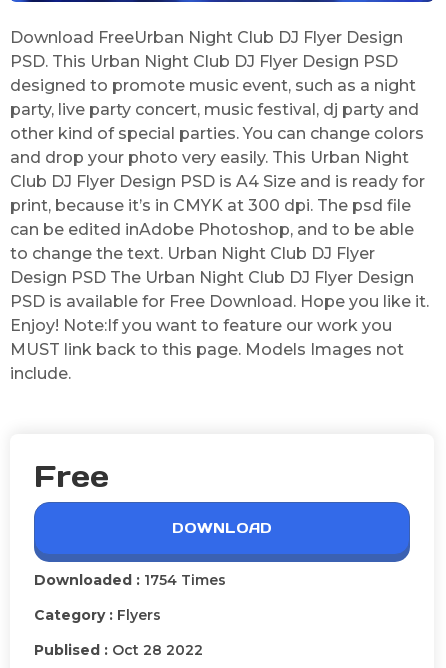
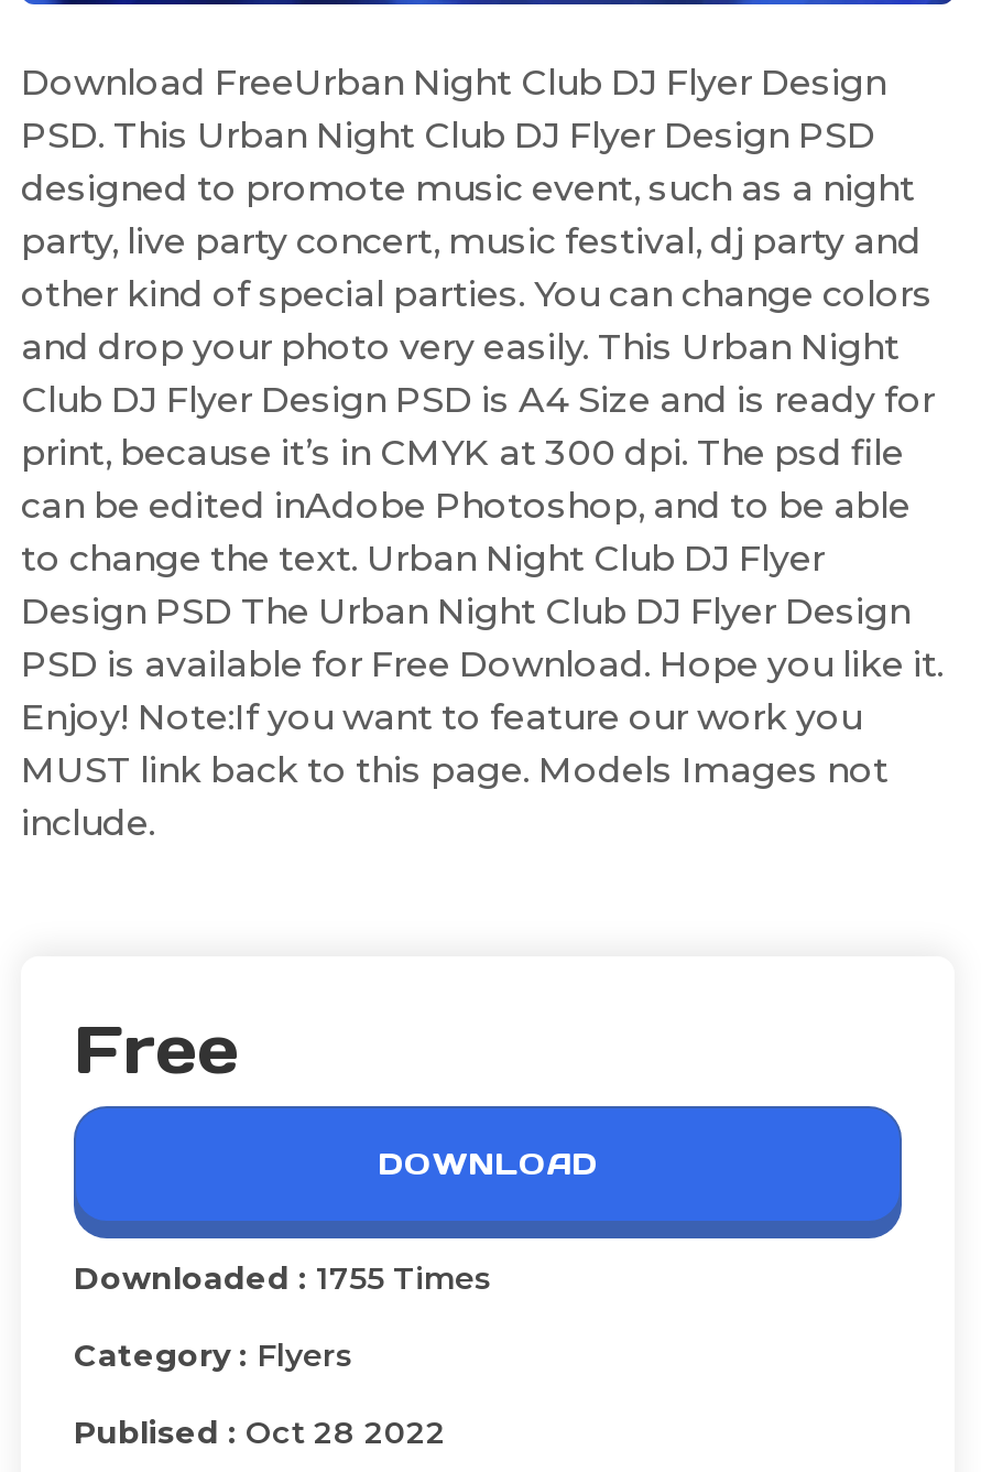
- Downloaded : 1754 Times
+ Downloaded : 1755 Times
